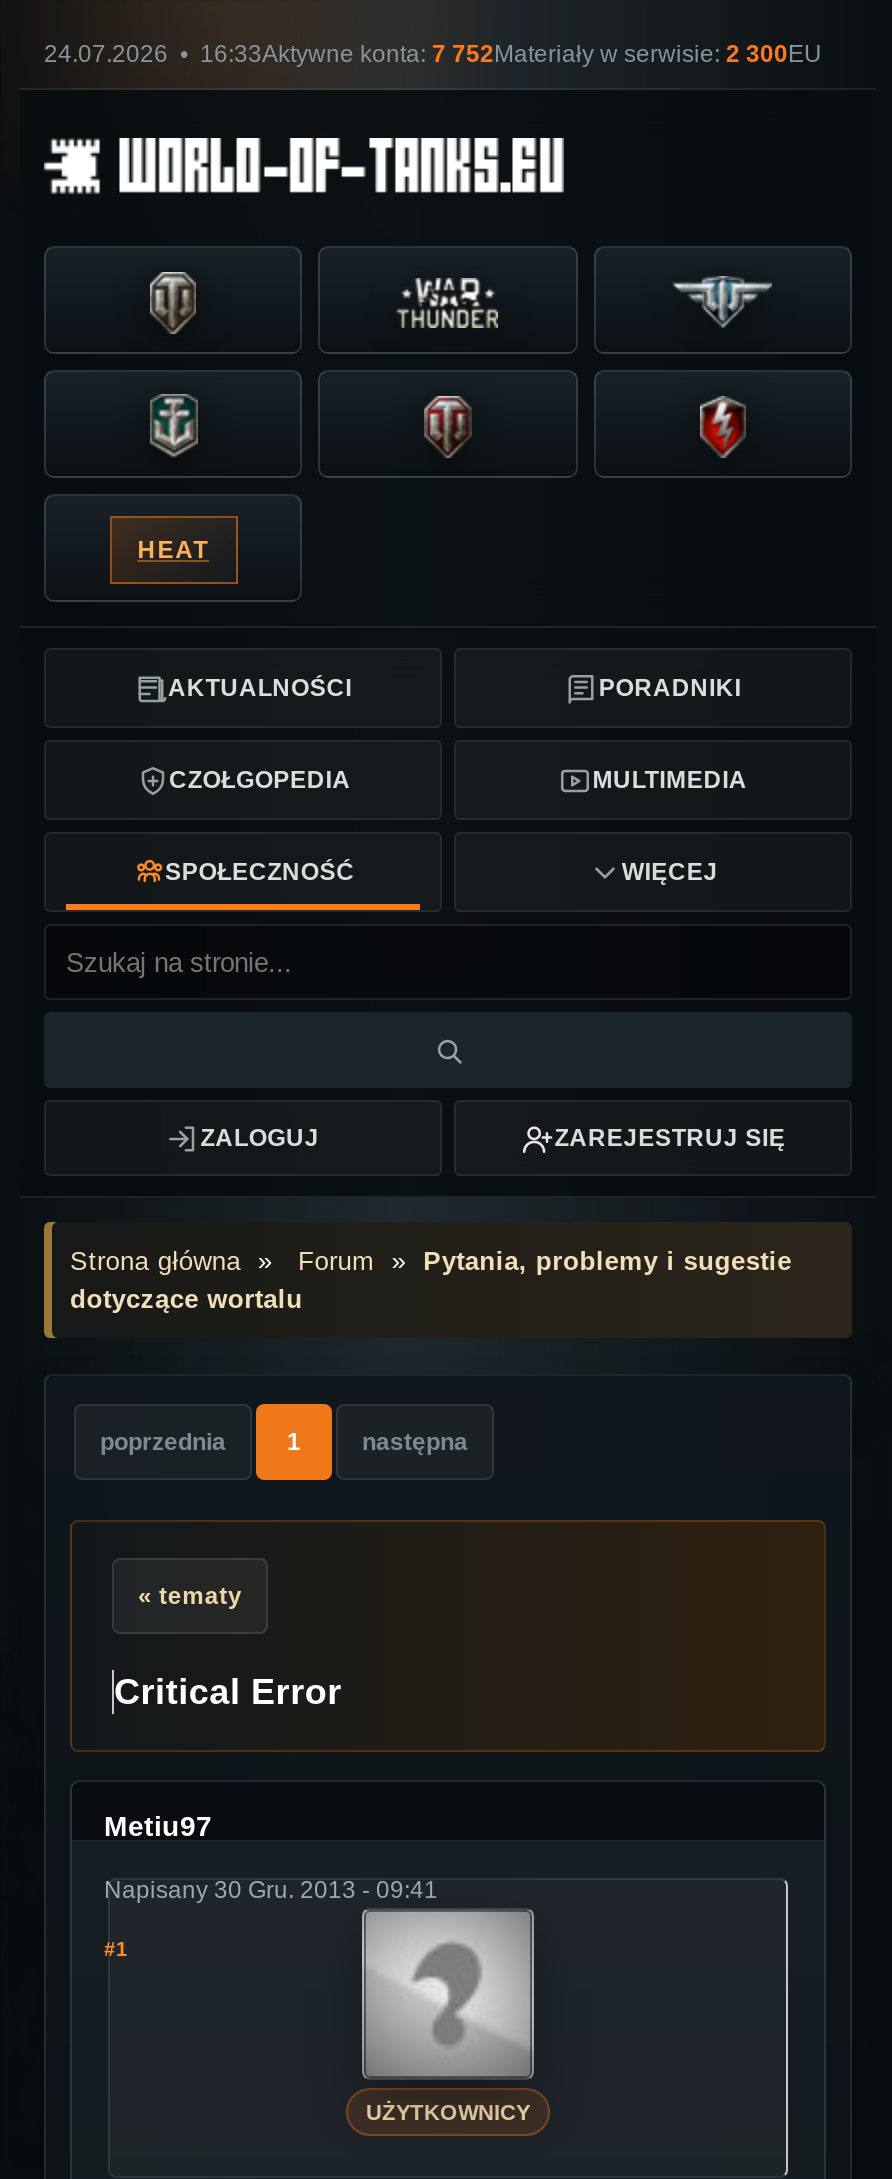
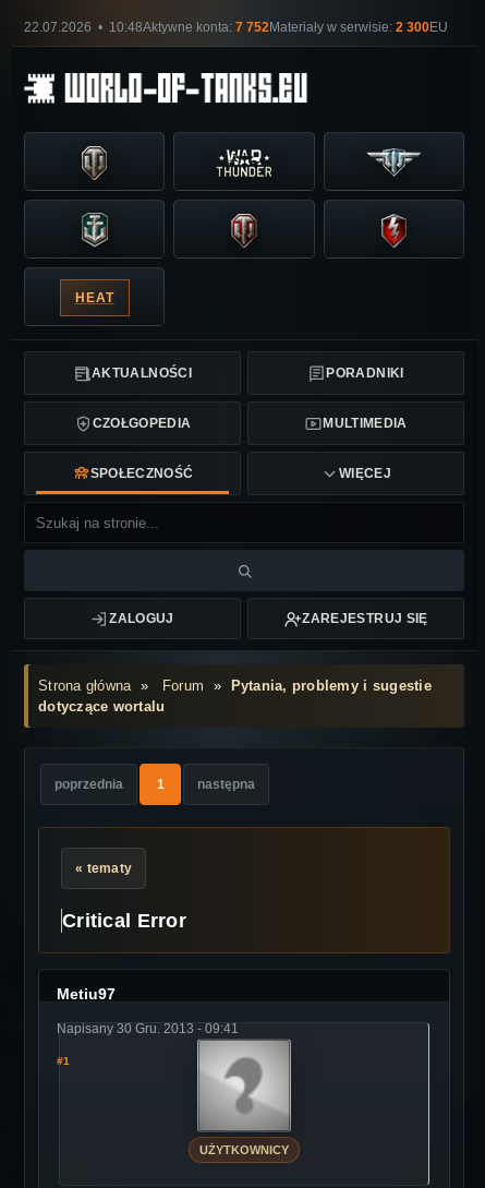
- 24.07.2026 • 16:33Aktywne konta: 7 752Materiały w serwisie: 2 300EU
+ 22.07.2026 • 10:48Aktywne konta: 7 752Materiały w serwisie: 2 300EU
